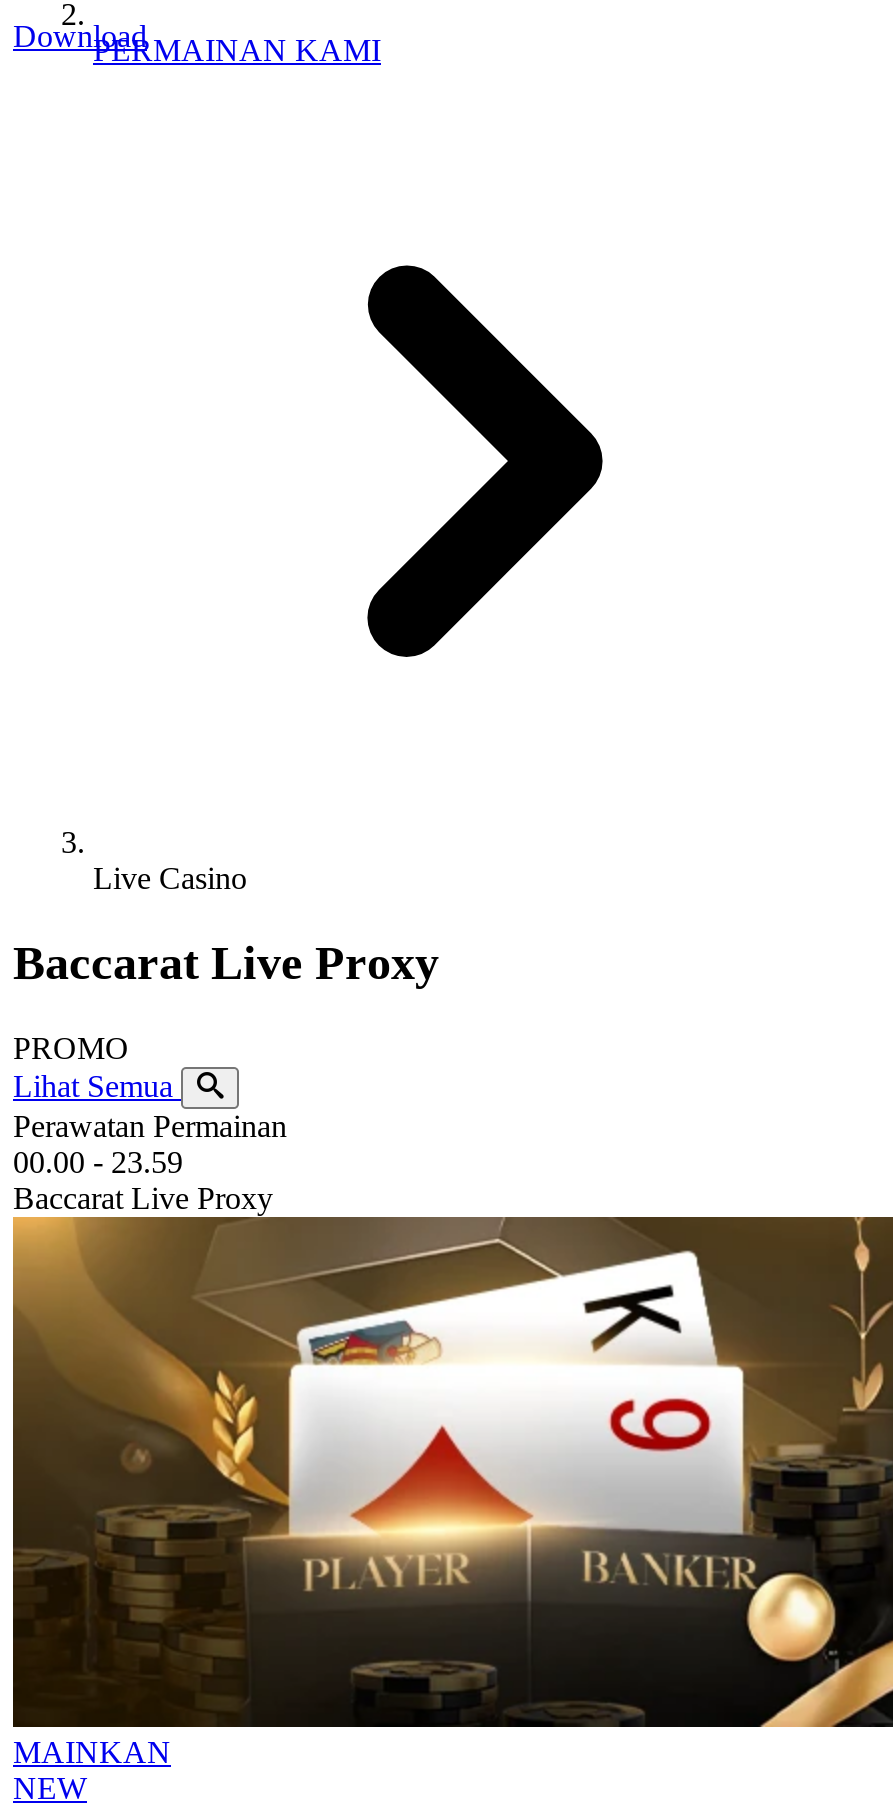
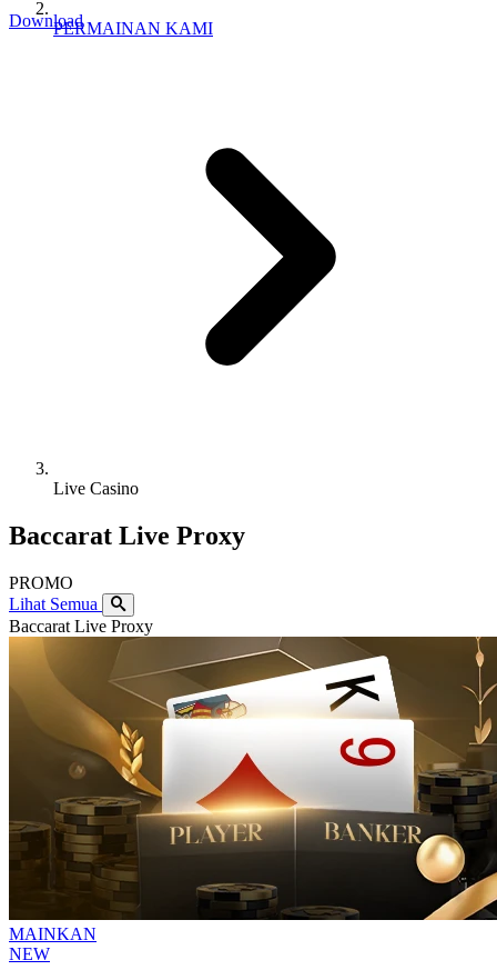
- Perawatan Permainan
- 00.00 - 23.59
